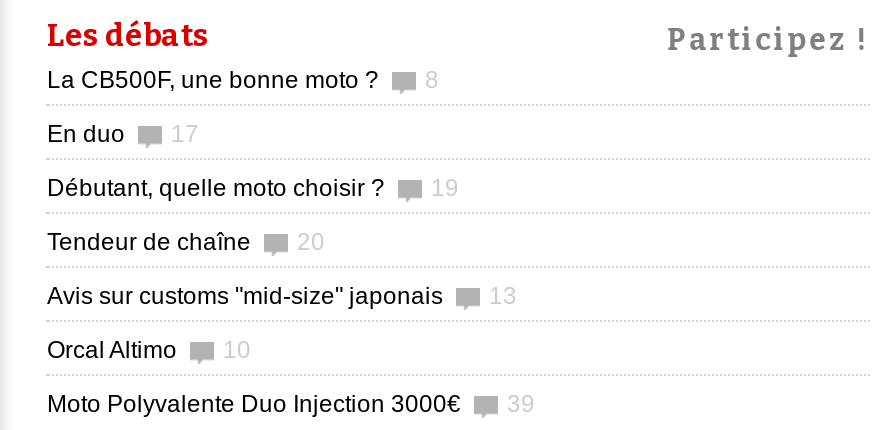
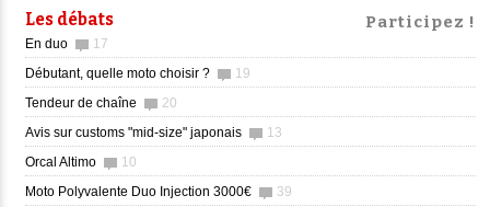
- La CB500F, une bonne moto ?
- 8
